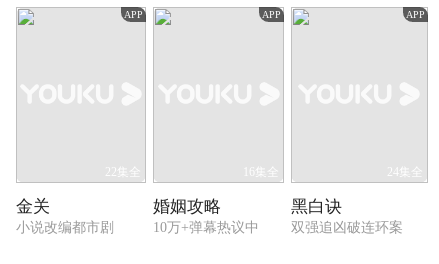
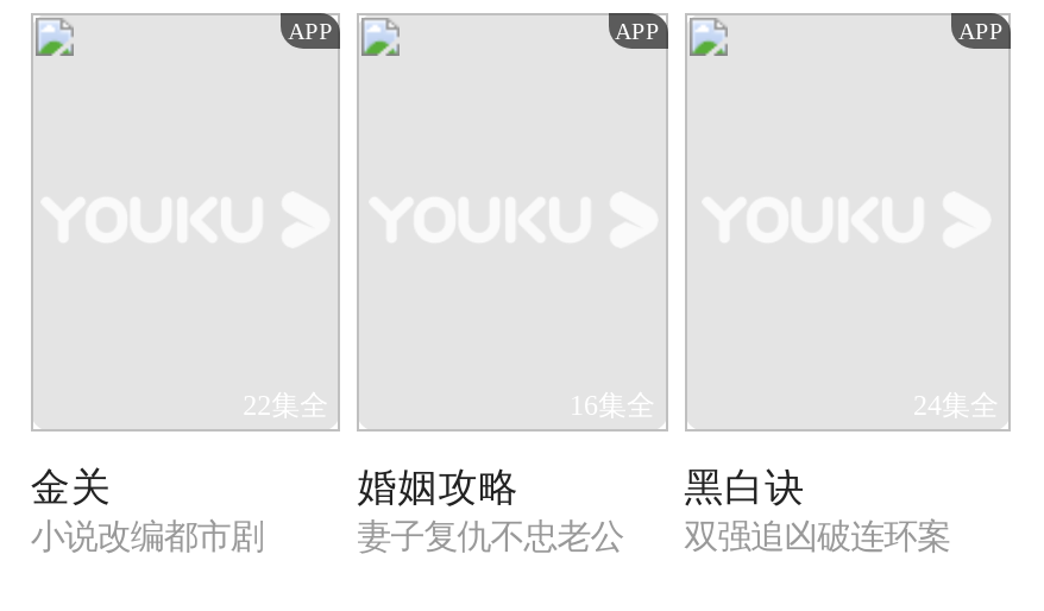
- 10万+弹幕热议中
+ 妻子复仇不忠老公
